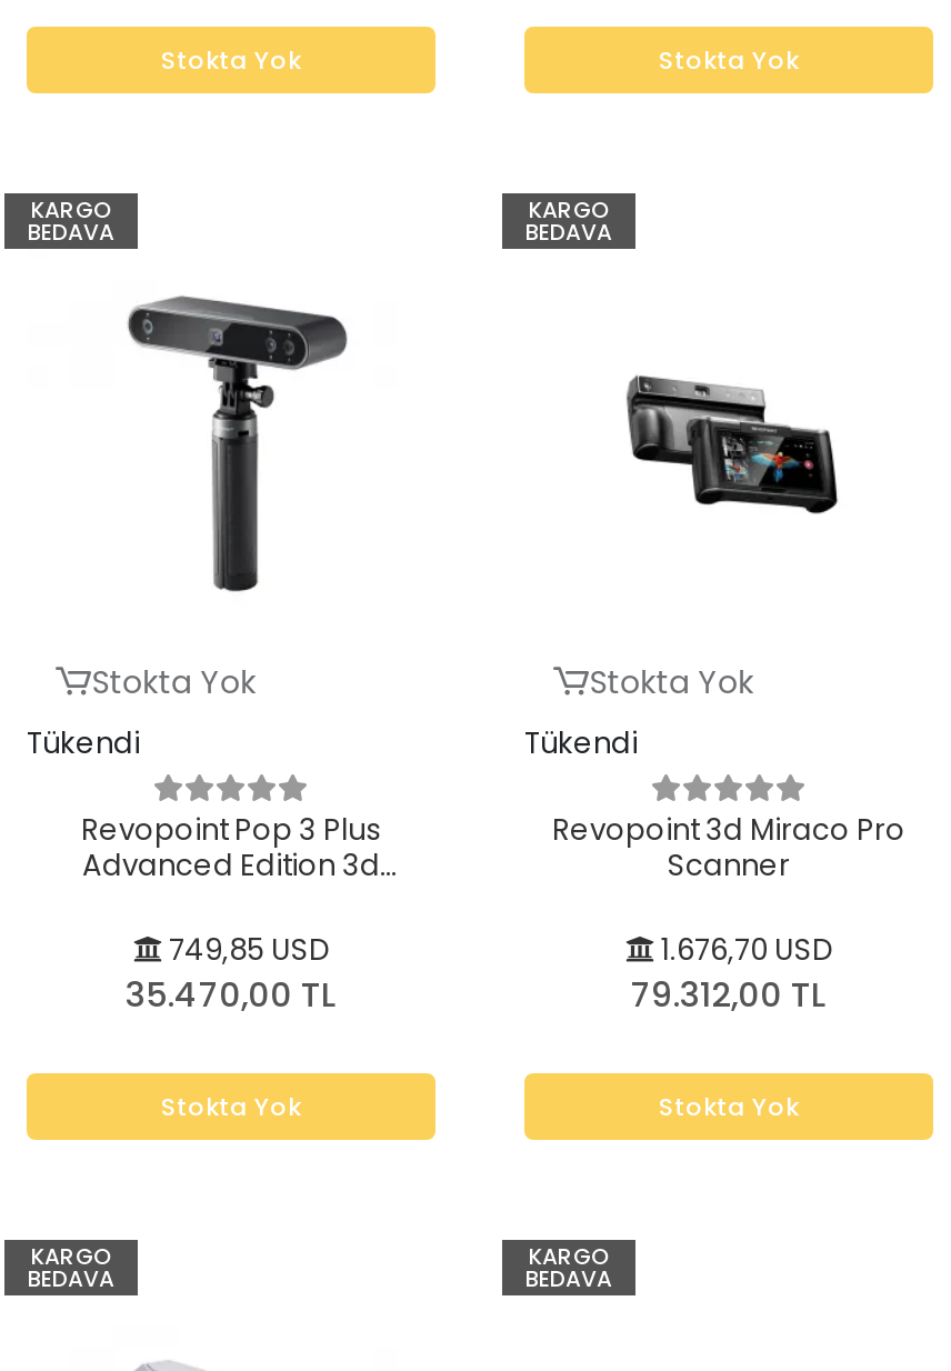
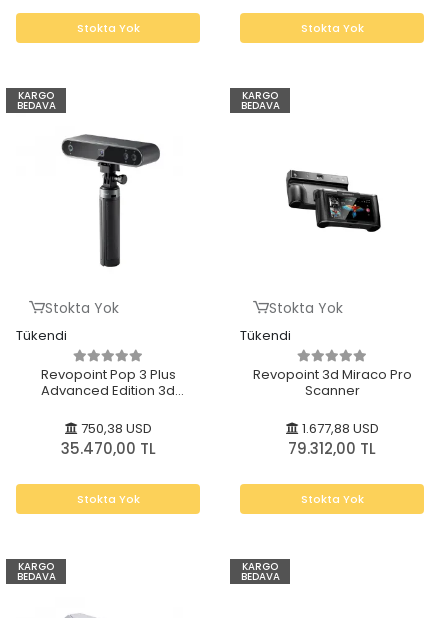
- 749,85 USD
+ 750,38 USD

- 1.676,70 USD
+ 1.677,88 USD
